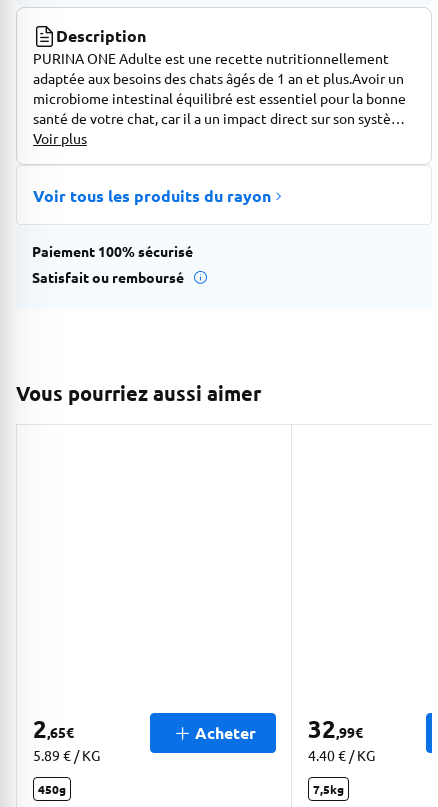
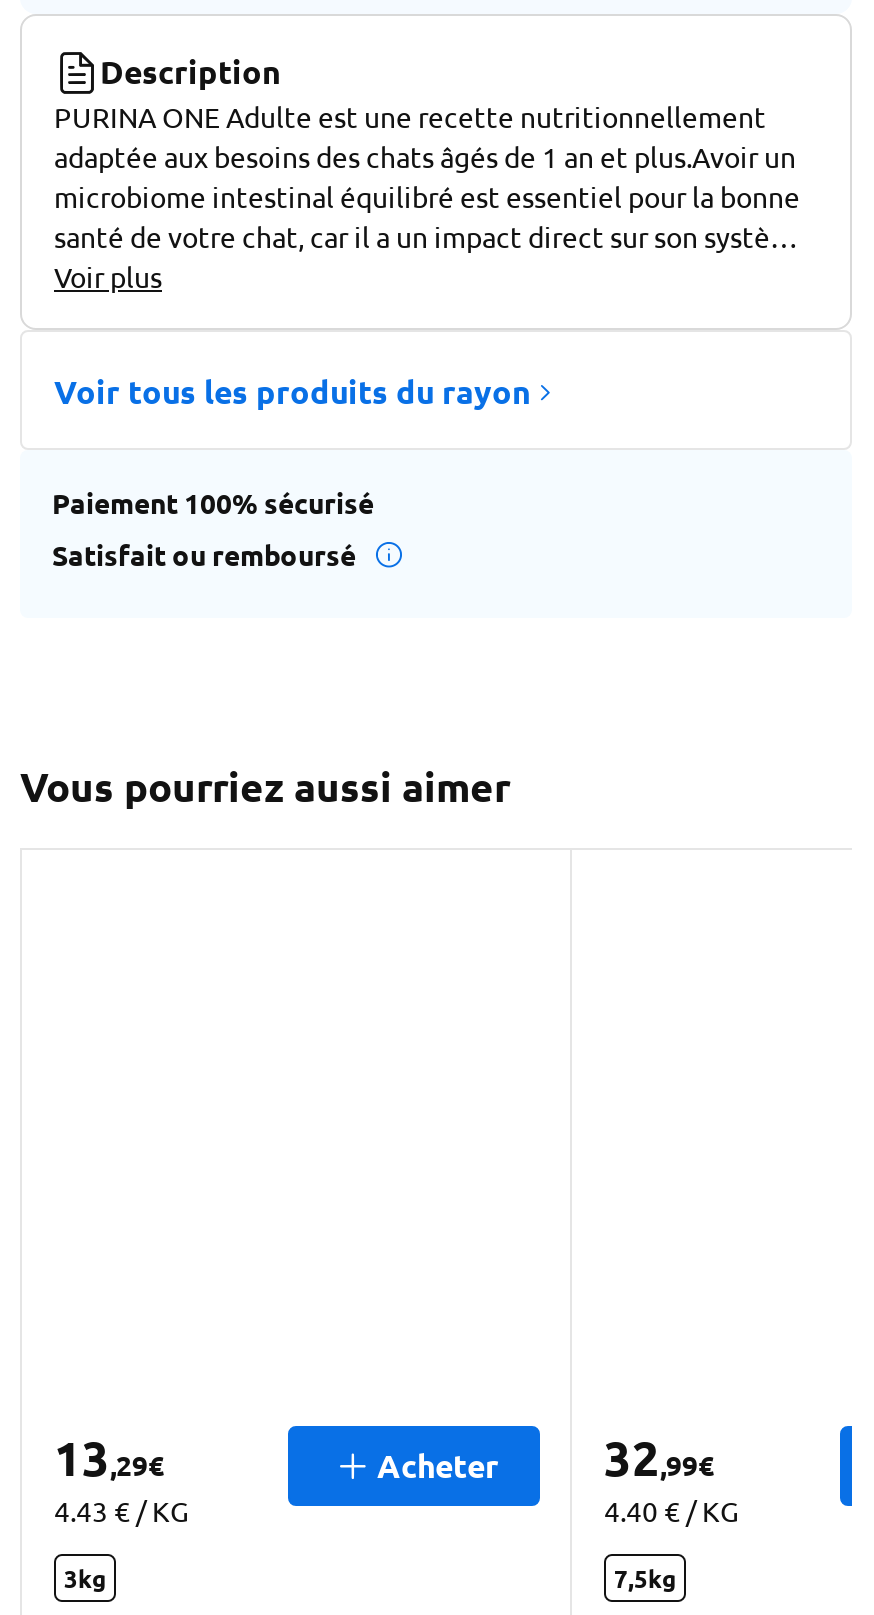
- 2,65€
+ 13,29€

- 5.89 € / KG
+ 4.43 € / KG

- 450g
+ 3kg
